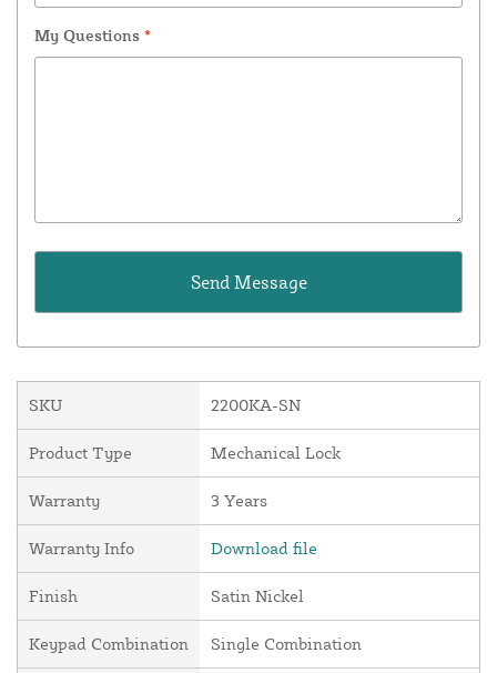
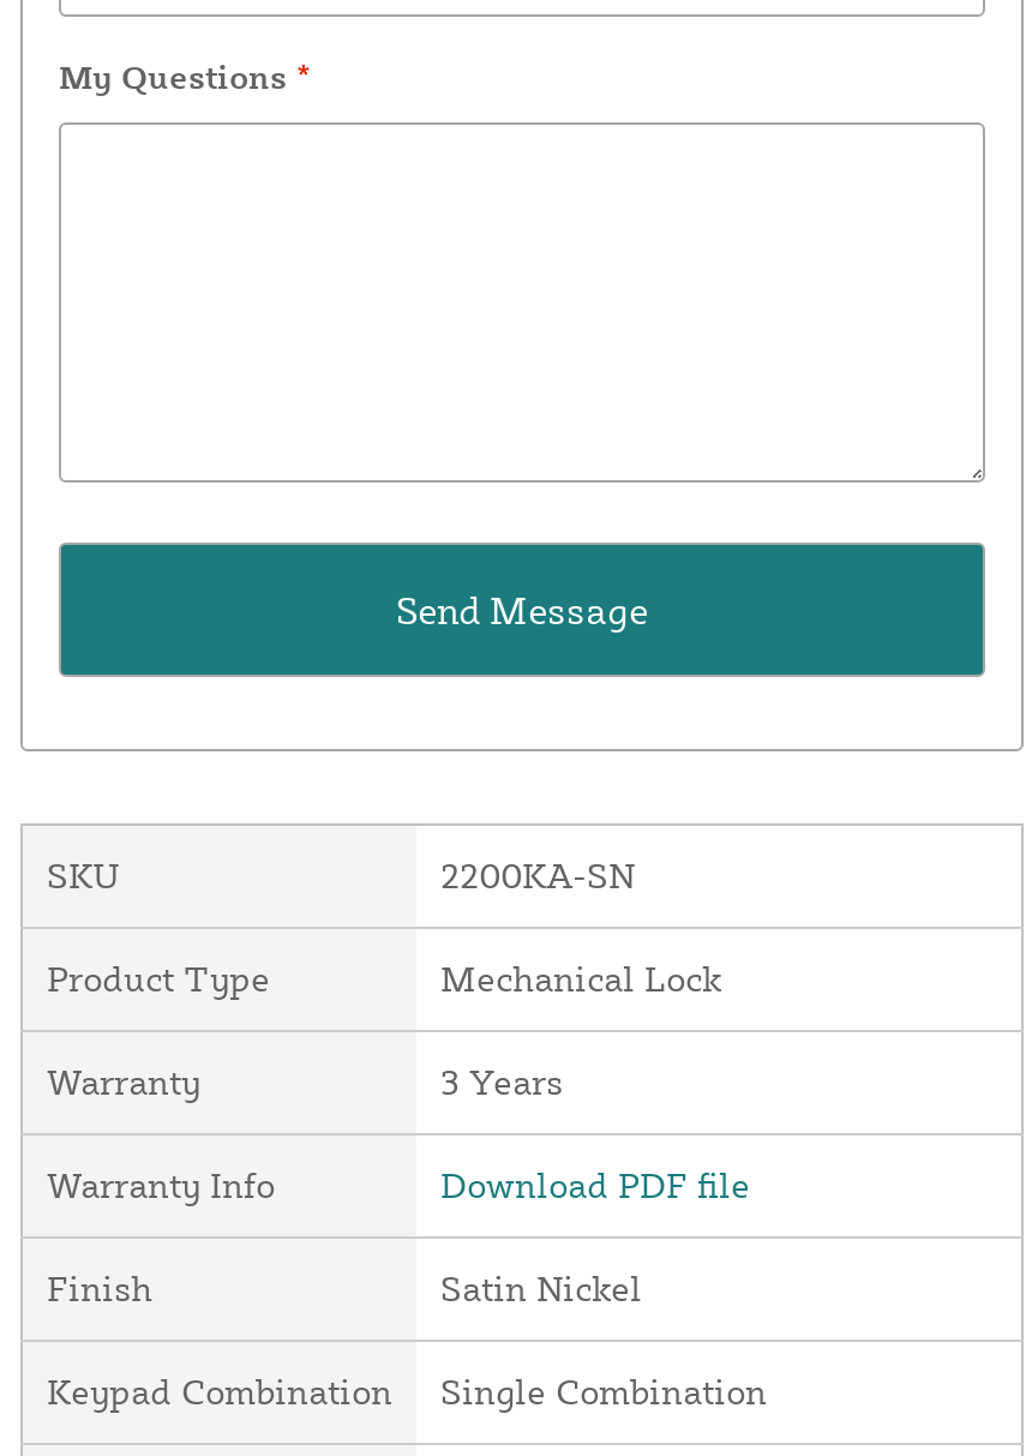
- Download file
+ Download PDF file
